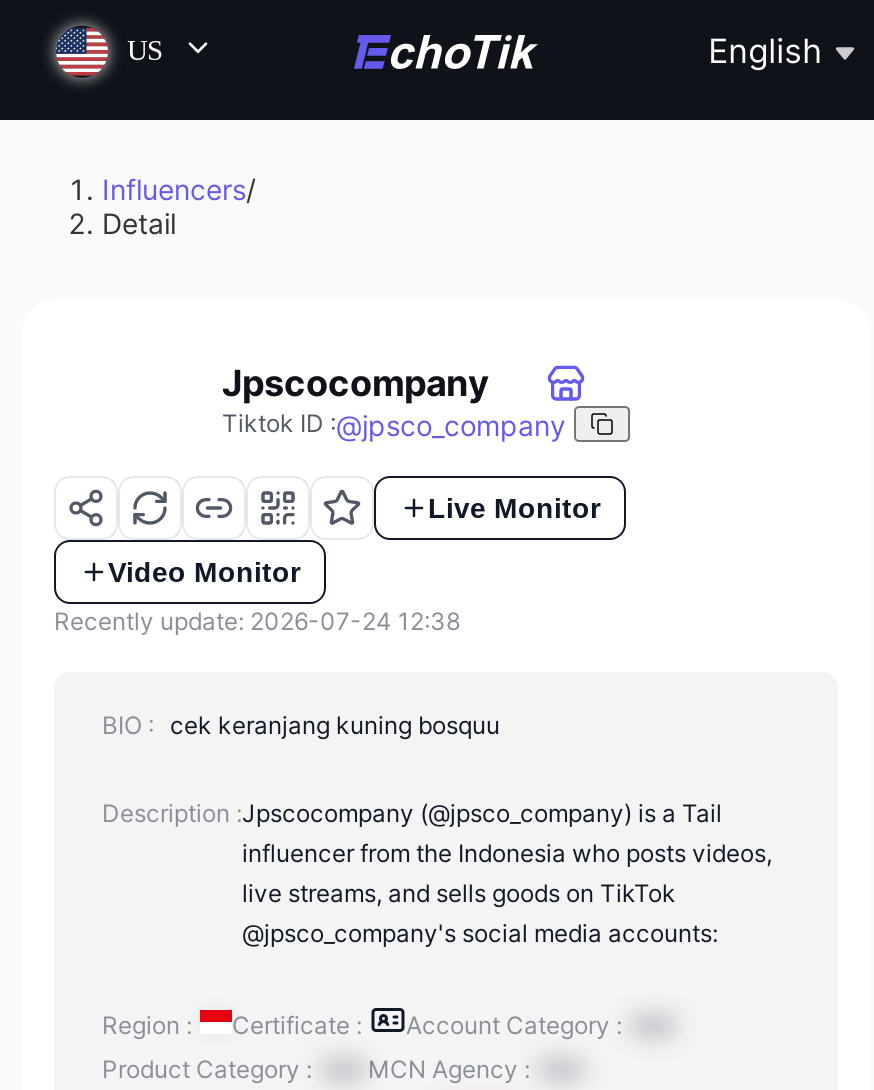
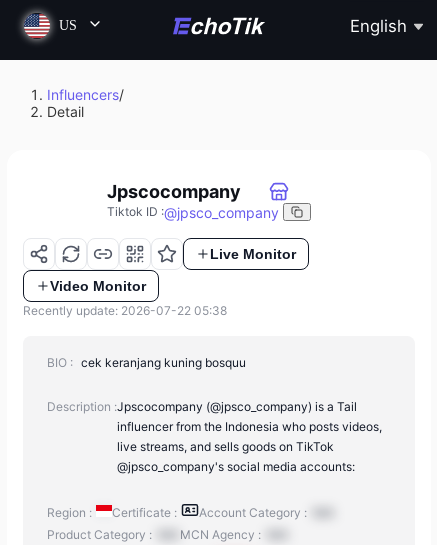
- Recently update: 2026-07-24 12:38
+ Recently update: 2026-07-22 05:38
